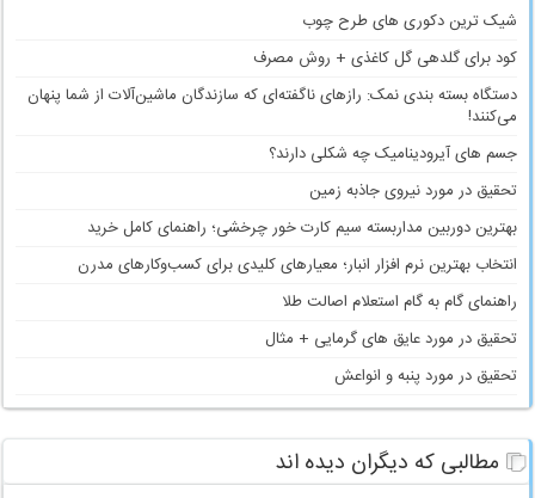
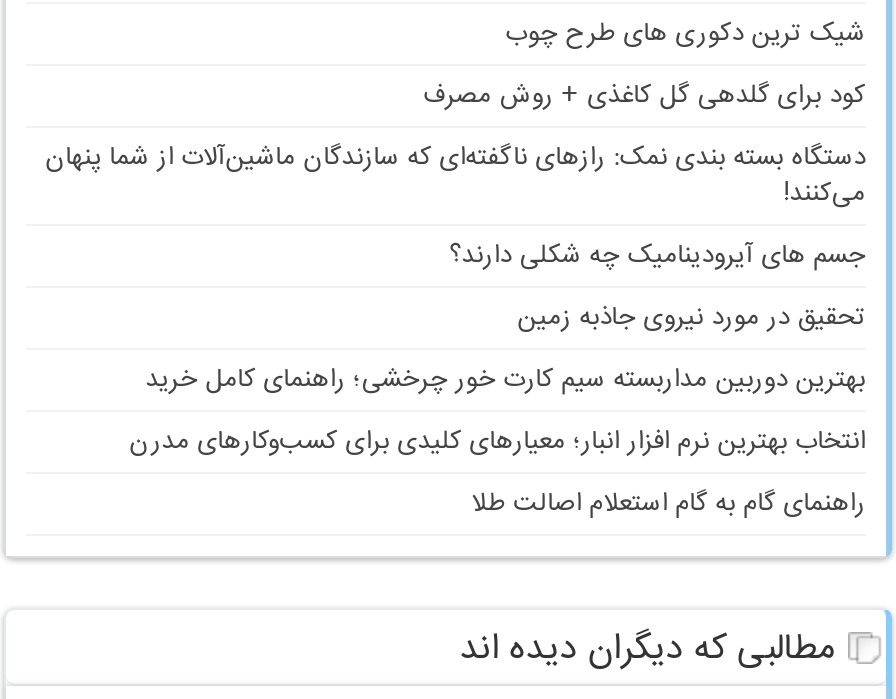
- تحقیق در مورد عایق های گرمایی + مثال
- تحقیق در مورد پنبه و انواعش
